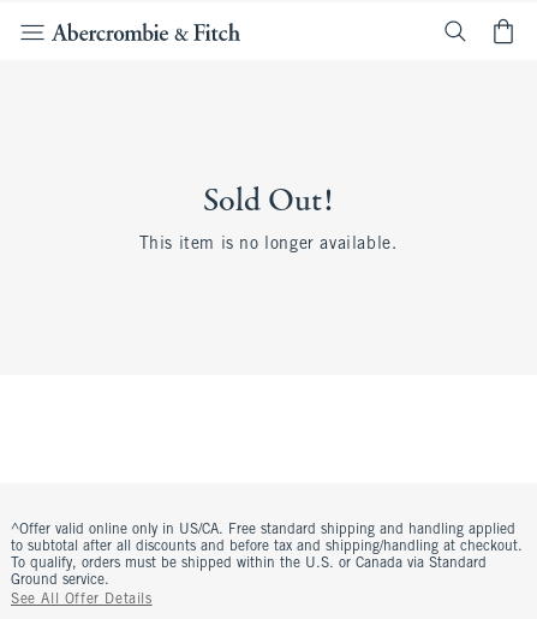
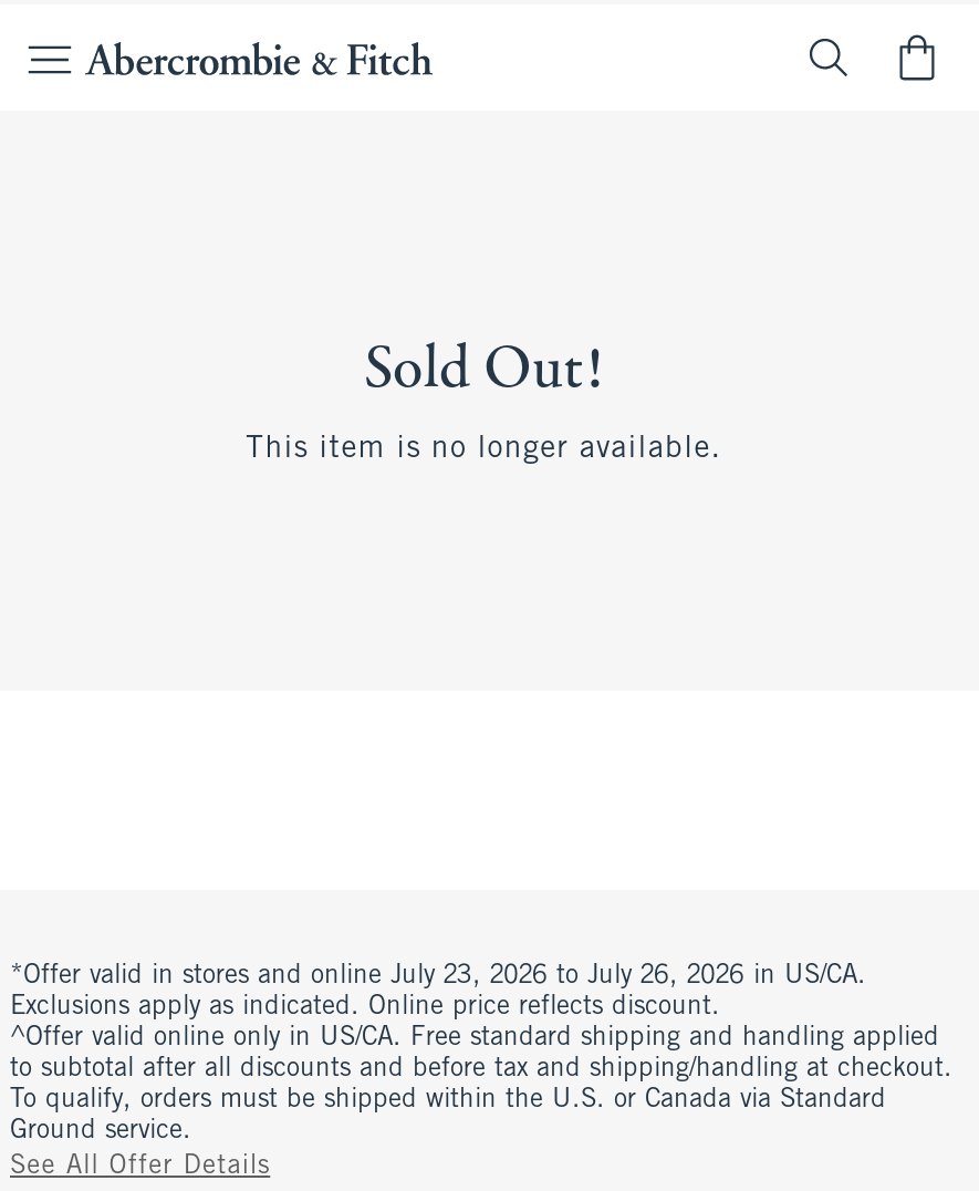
+ *Offer valid in stores and online July 23, 2026 to July 26, 2026 in US/CA.
+ Exclusions apply as indicated. Online price reflects discount.
